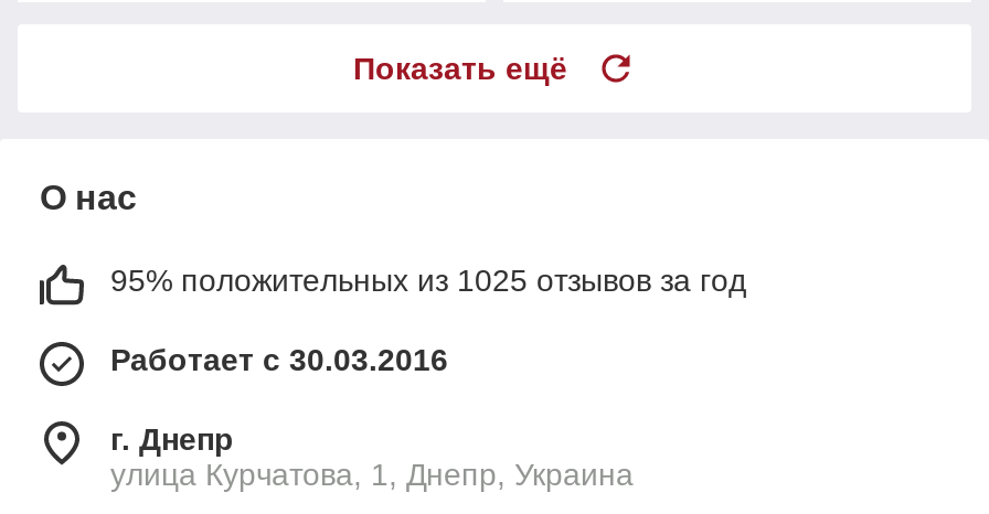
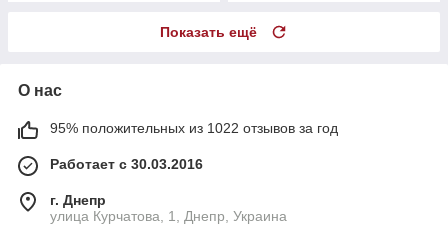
- 95% положительных из 1025 отзывов за год
+ 95% положительных из 1022 отзывов за год
